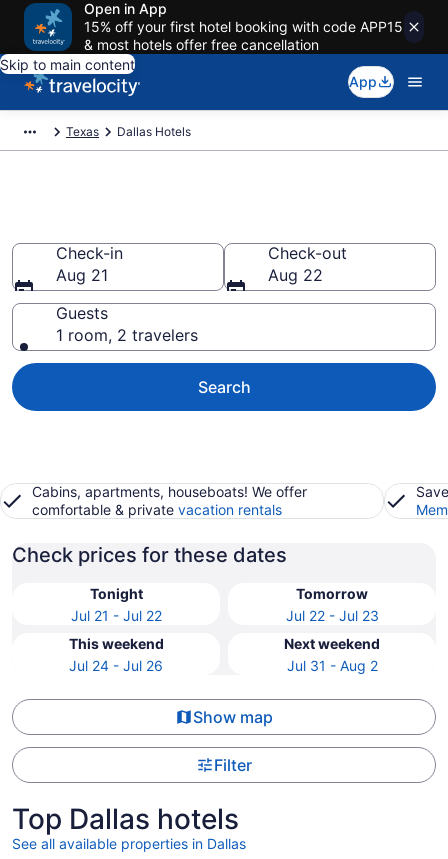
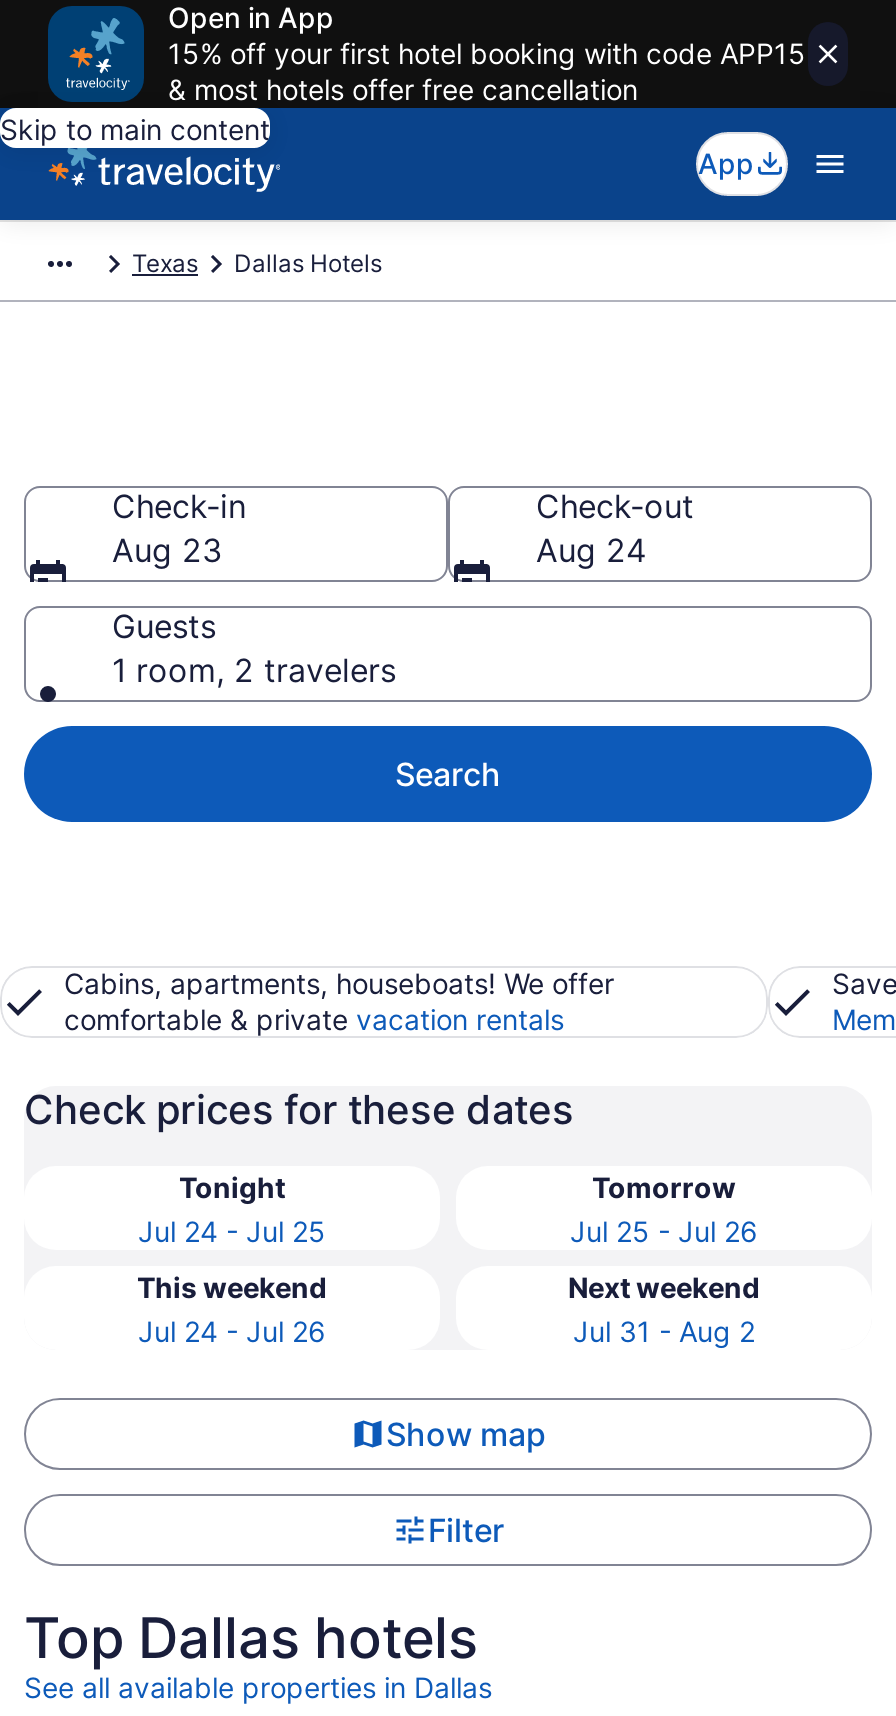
- Aug 21
+ Aug 23

- Aug 22
+ Aug 24

- Jul 21 - Jul 22
+ Jul 24 - Jul 25

- Jul 22 - Jul 23
+ Jul 25 - Jul 26
